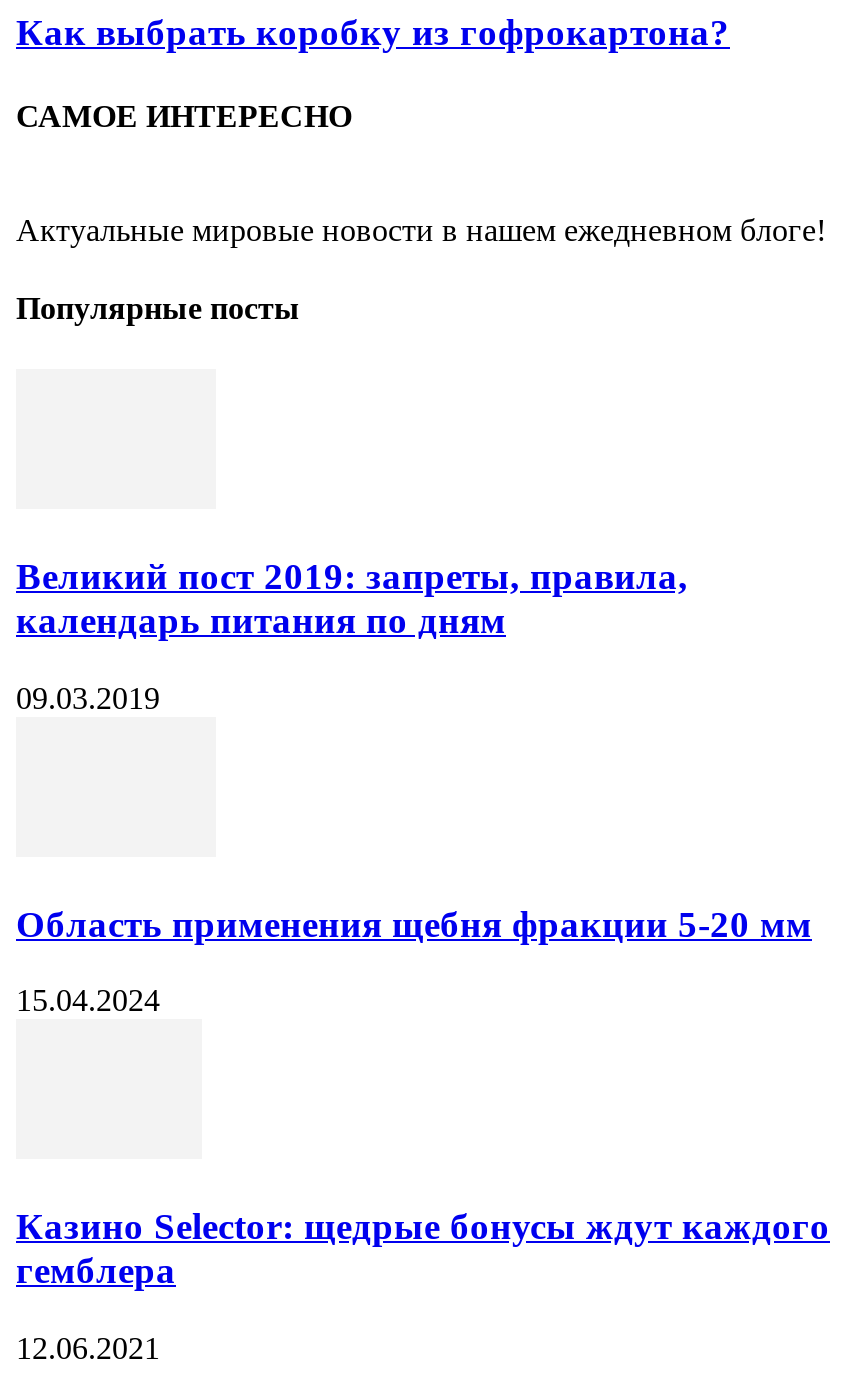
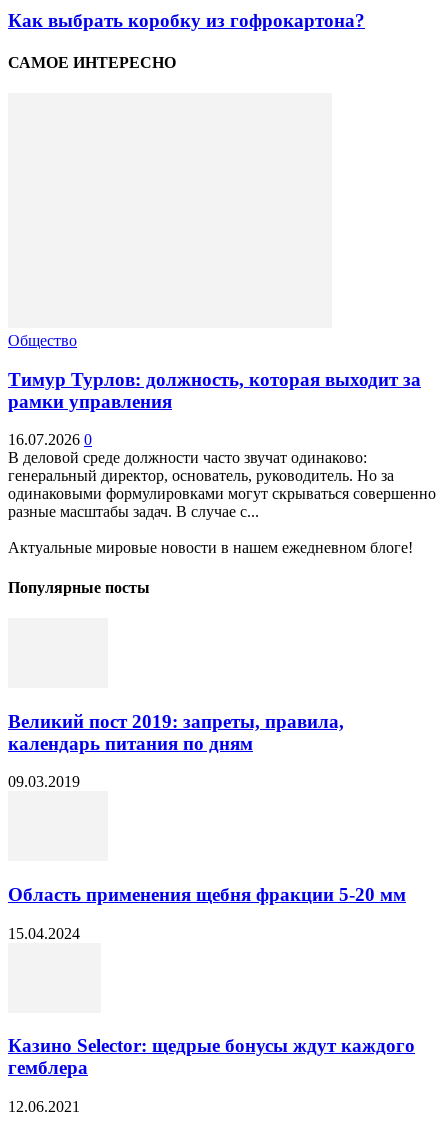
+ Общество
+ Тимур Турлов: должность, которая выходит за
+ рамки управления
+ 16.07.2026 0
+ В деловой среде должности часто звучат одинаково:
+ генеральный директор, основатель, руководитель. Но за
+ одинаковыми формулировками могут скрываться совершенно
+ разные масштабы задач. В случае с...
